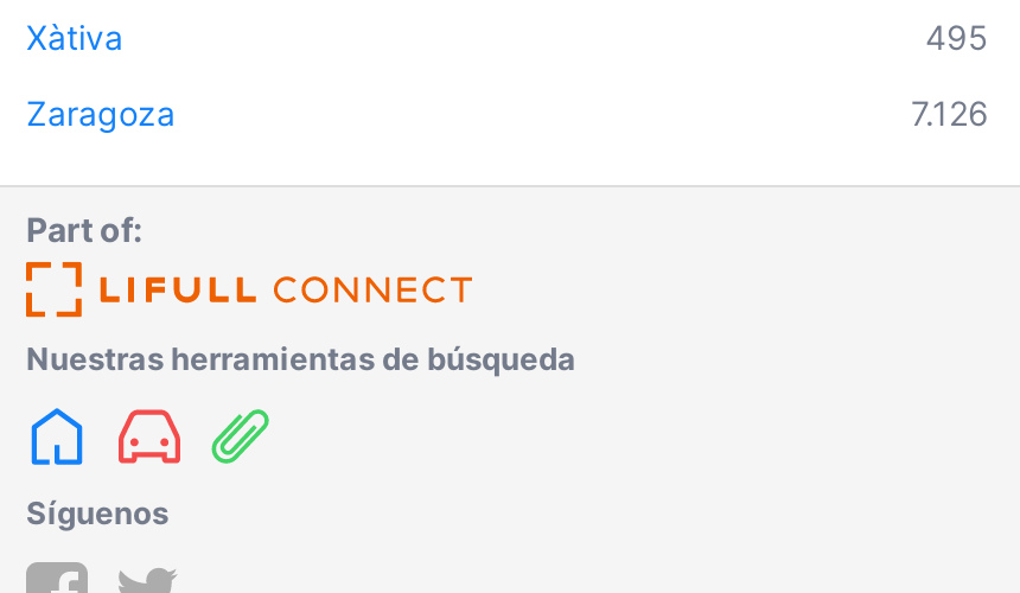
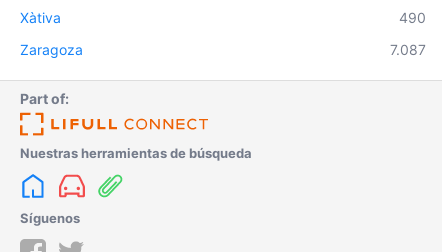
- 495
+ 490

- 7.126
+ 7.087
